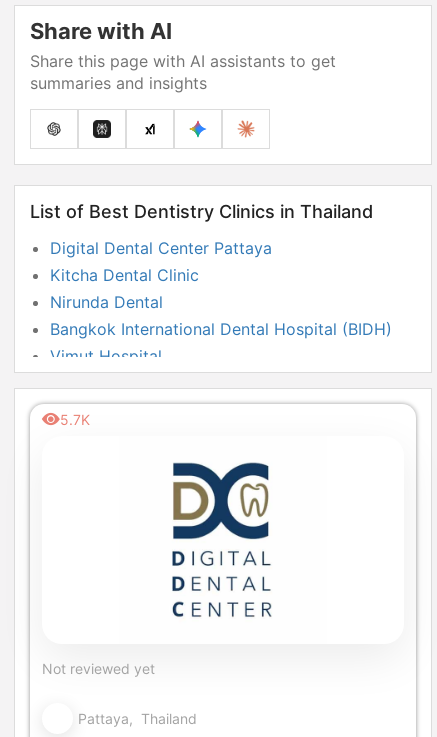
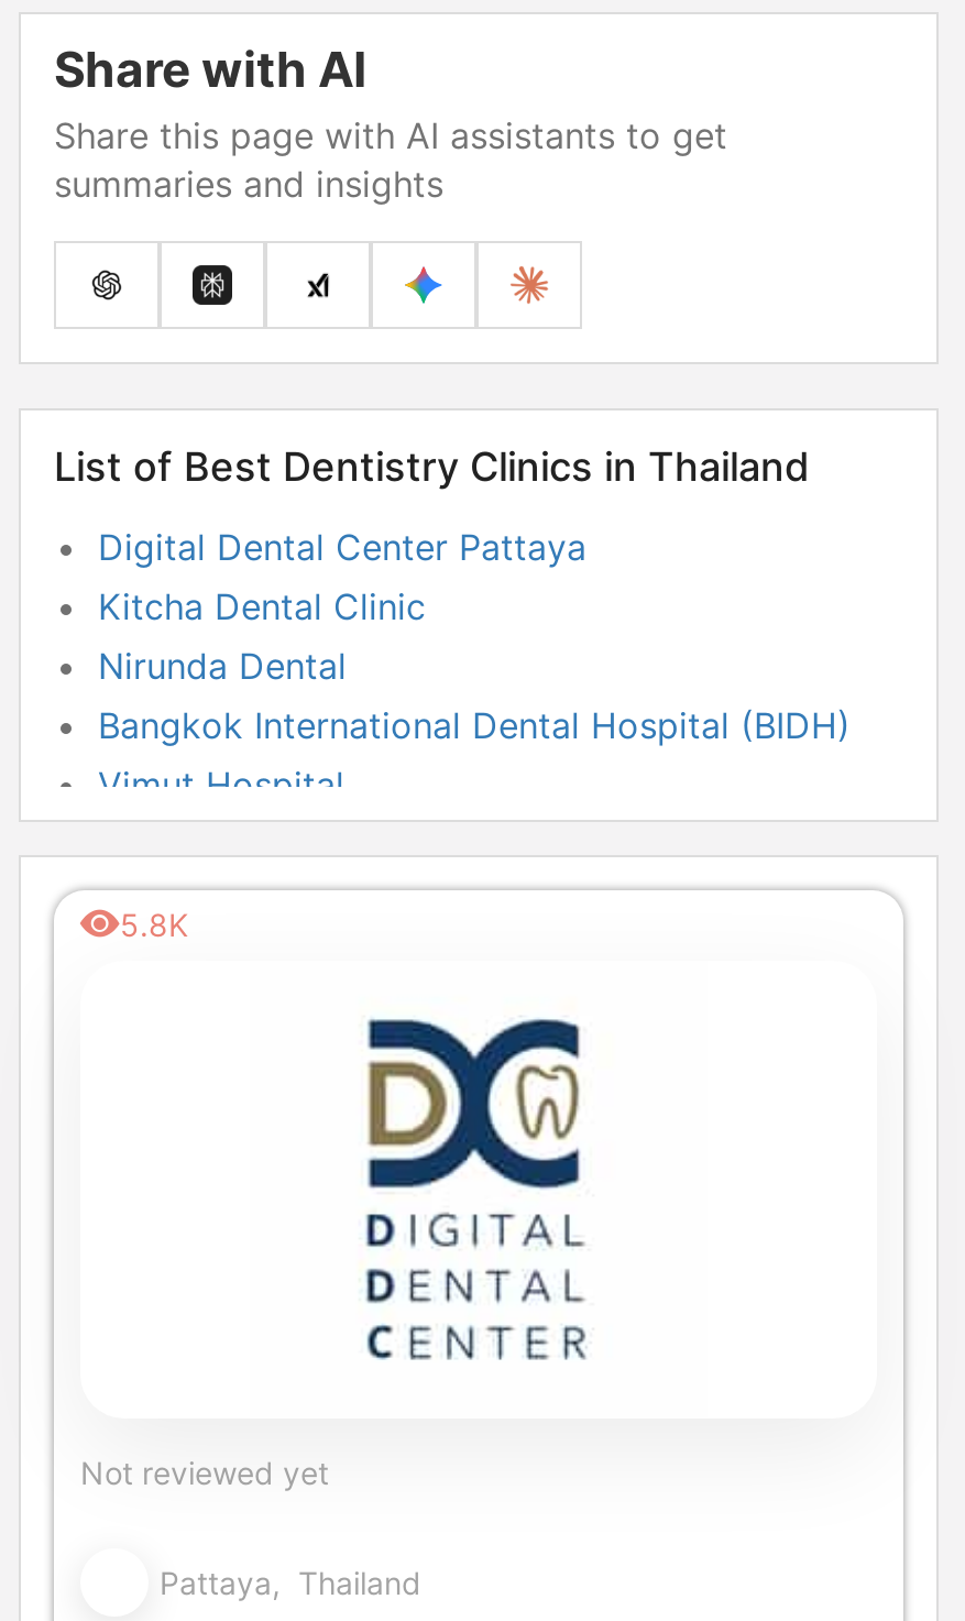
- 5.7K
+ 5.8K
